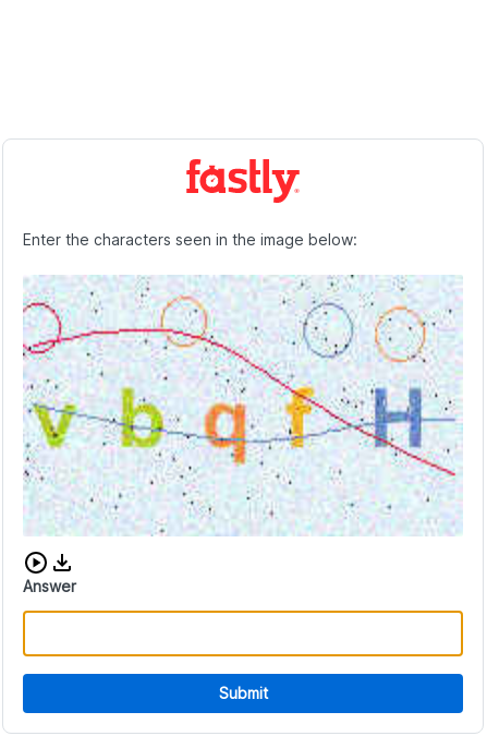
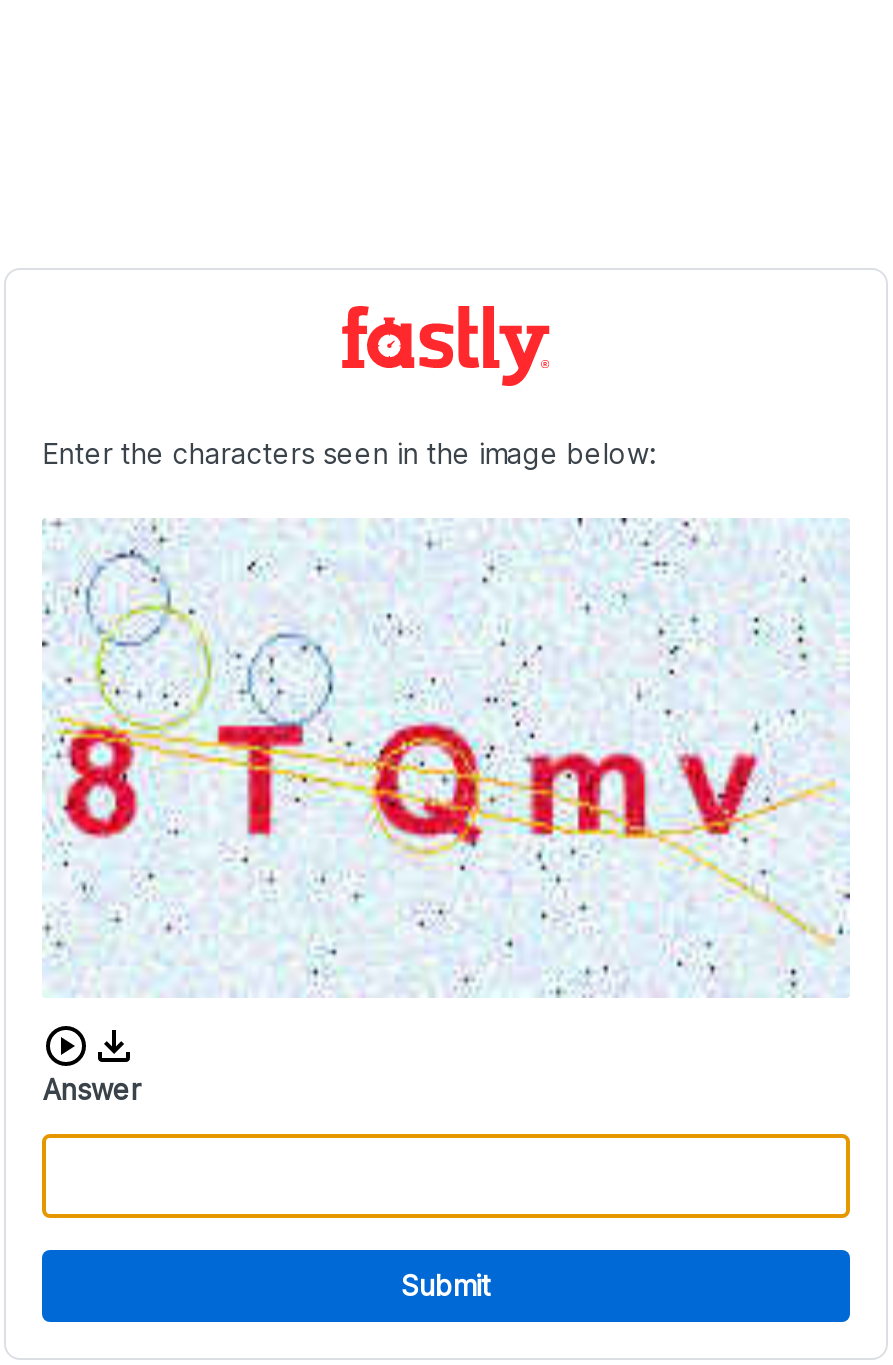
- [image]
+ [image]
